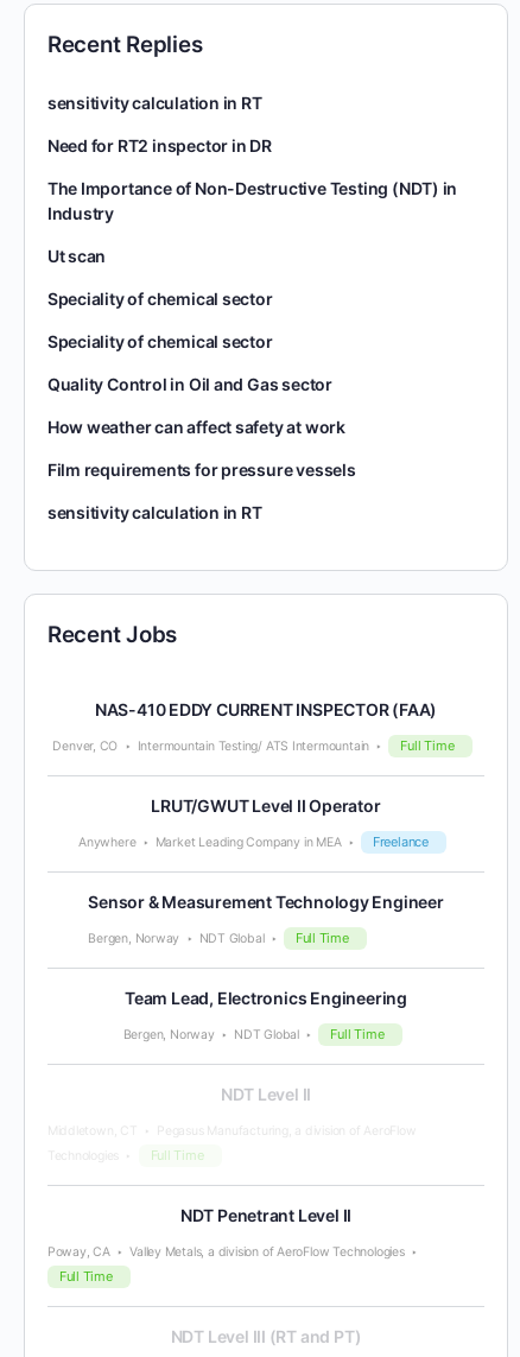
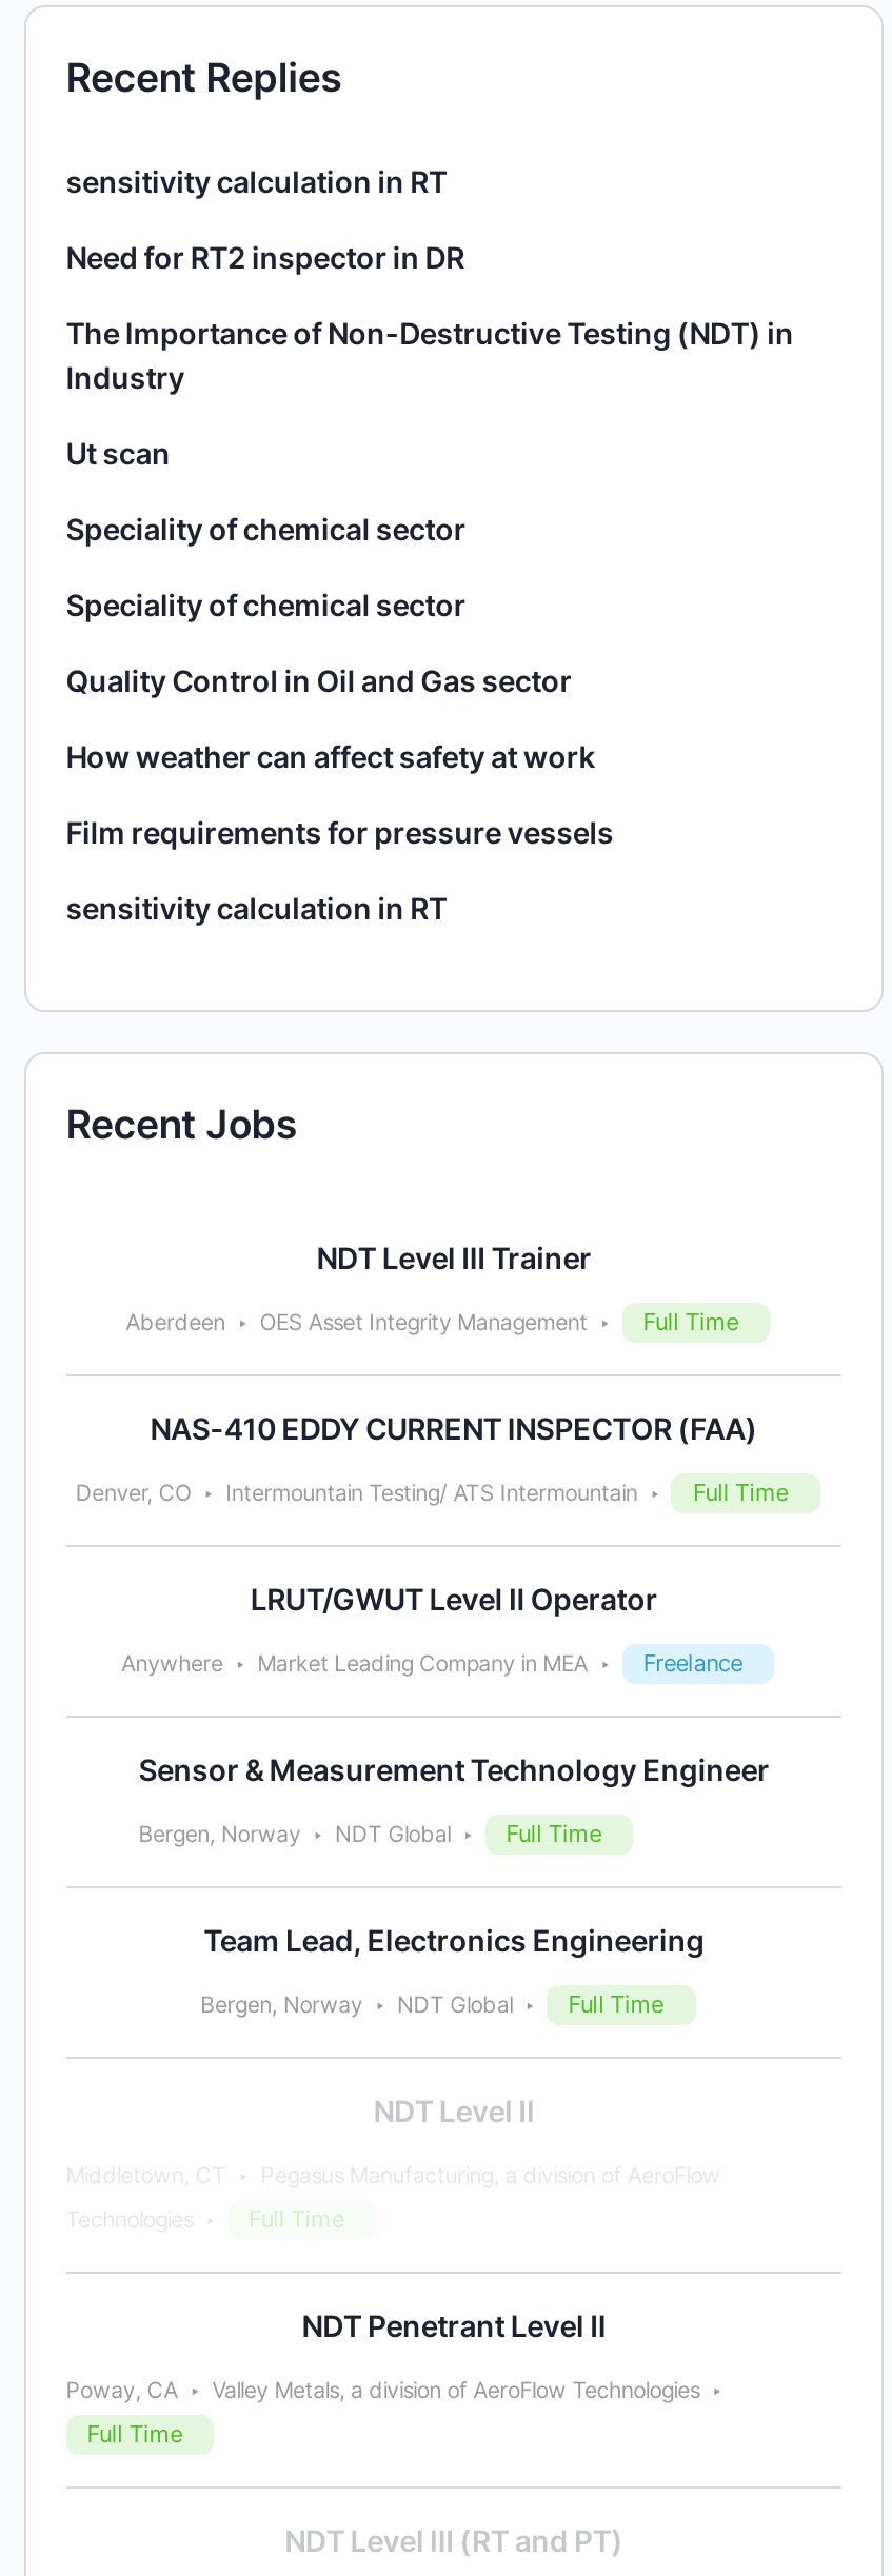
+ NDT Level III Trainer
+ Aberdeen
+ OES Asset Integrity Management
+ Full Time
